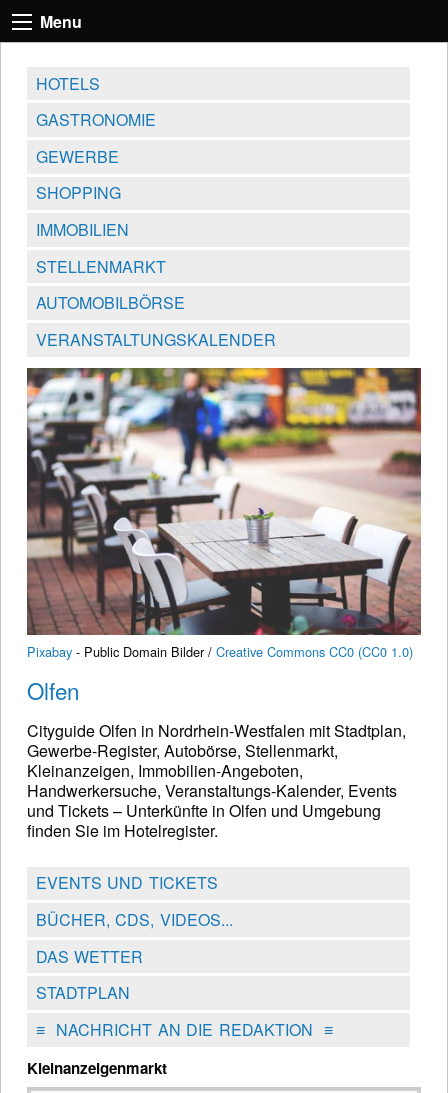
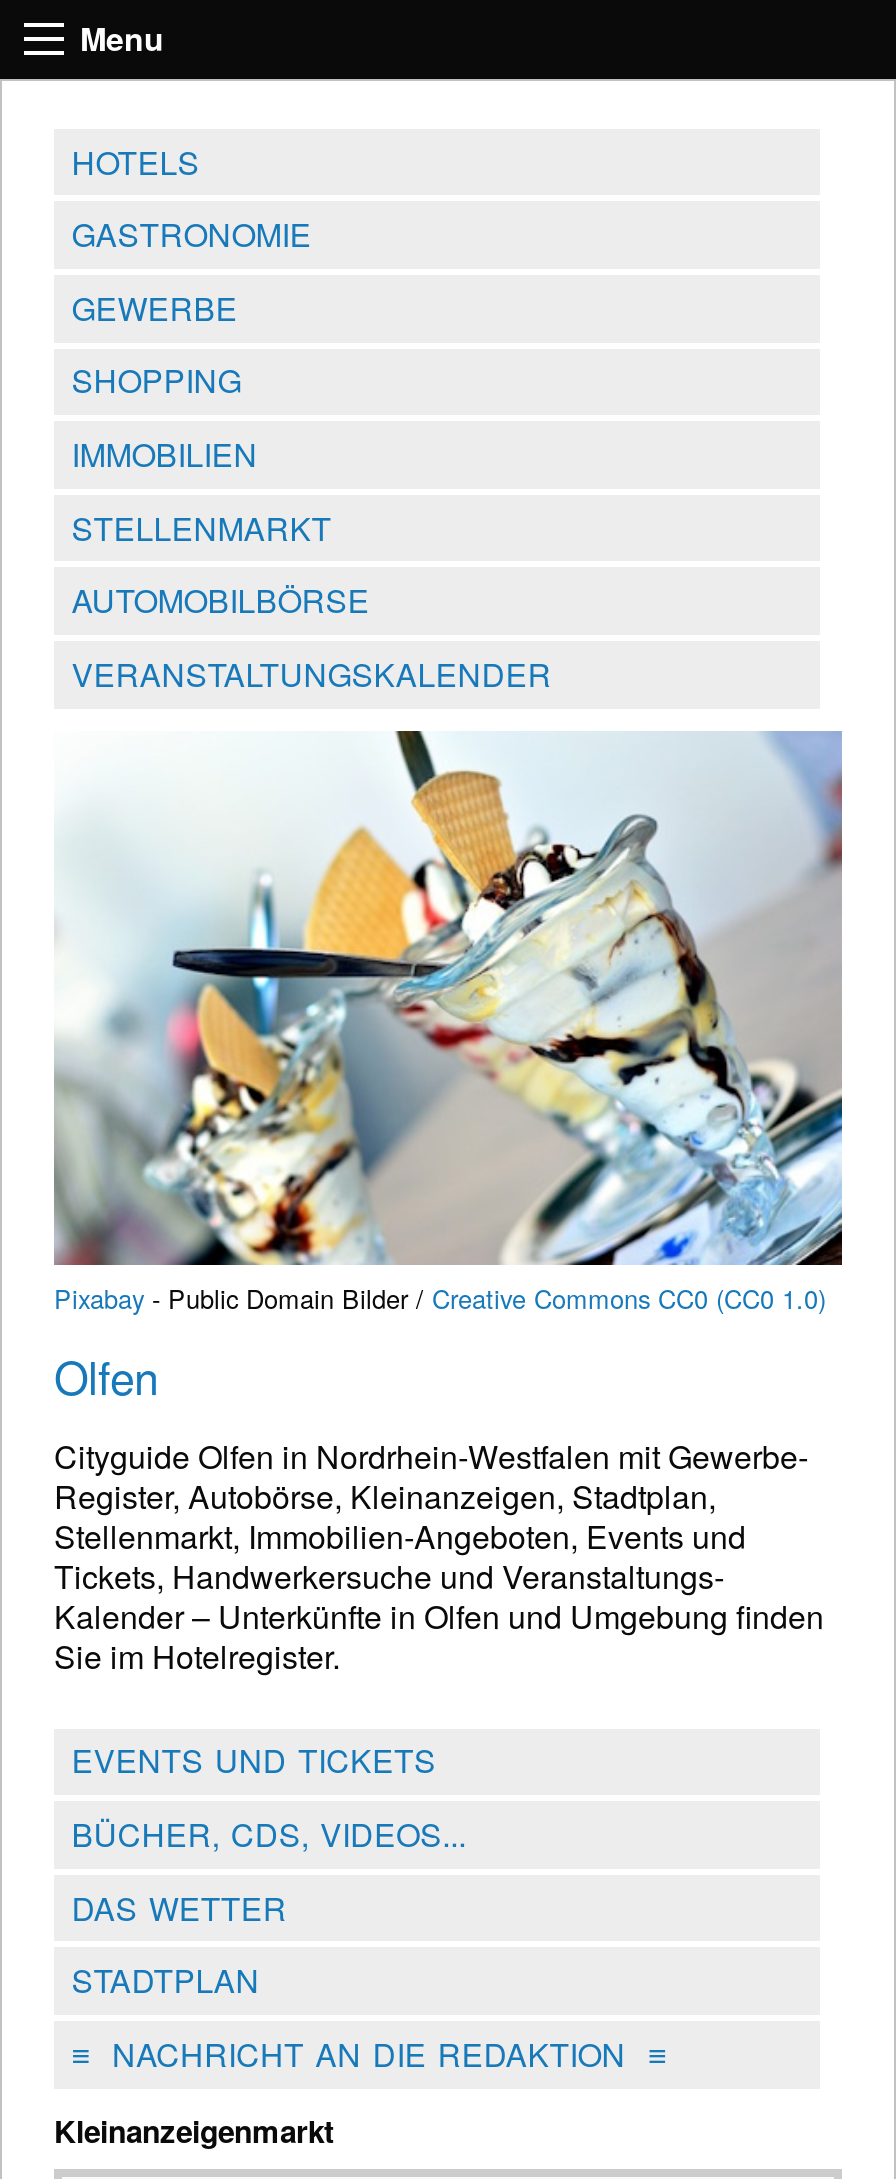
- [image]
+ [image]

- Cityguide Olfen in Nordrhein-Westfalen mit Stadtplan,
- Gewerbe-Register, Autobörse, Stellenmarkt,
- Kleinanzeigen, Immobilien-Angeboten,
- Handwerkersuche, Veranstaltungs-Kalender, Events
- und Tickets – Unterkünfte in Olfen und Umgebung
- finden Sie im Hotelregister.
+ Cityguide Olfen in Nordrhein-Westfalen mit Gewerbe-
+ Register, Autobörse, Kleinanzeigen, Stadtplan,
+ Stellenmarkt, Immobilien-Angeboten, Events und
+ Tickets, Handwerkersuche und Veranstaltungs-
+ Kalender – Unterkünfte in Olfen und Umgebung finden
+ Sie im Hotelregister.
